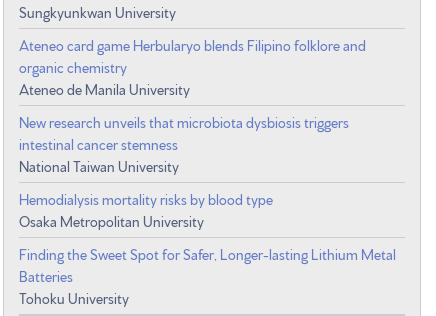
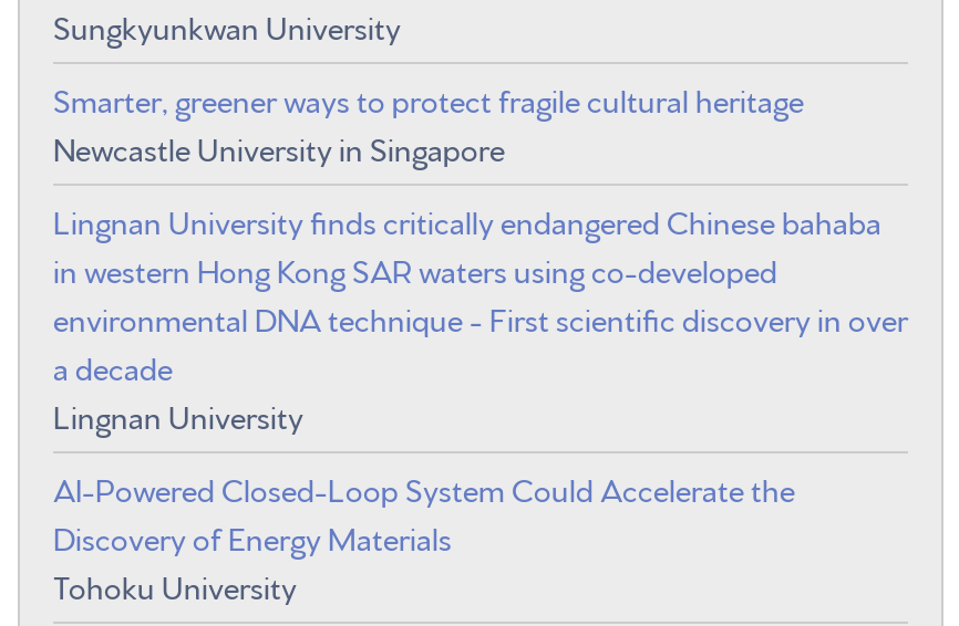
- Ateneo card game Herbularyo blends Filipino folklore and
- organic chemistry
- Ateneo de Manila University
- New research unveils that microbiota dysbiosis triggers
- intestinal cancer stemness
- National Taiwan University
- Hemodialysis mortality risks by blood type
- Osaka Metropolitan University
- Finding the Sweet Spot for Safer, Longer-lasting Lithium Metal
- Batteries
+ Smarter, greener ways to protect fragile cultural heritage
+ Newcastle University in Singapore
+ Lingnan University finds critically endangered Chinese bahaba
+ in western Hong Kong SAR waters using co-developed
+ environmental DNA technique - First scientific discovery in over
+ a decade
+ Lingnan University
+ AI-Powered Closed-Loop System Could Accelerate the
+ Discovery of Energy Materials
